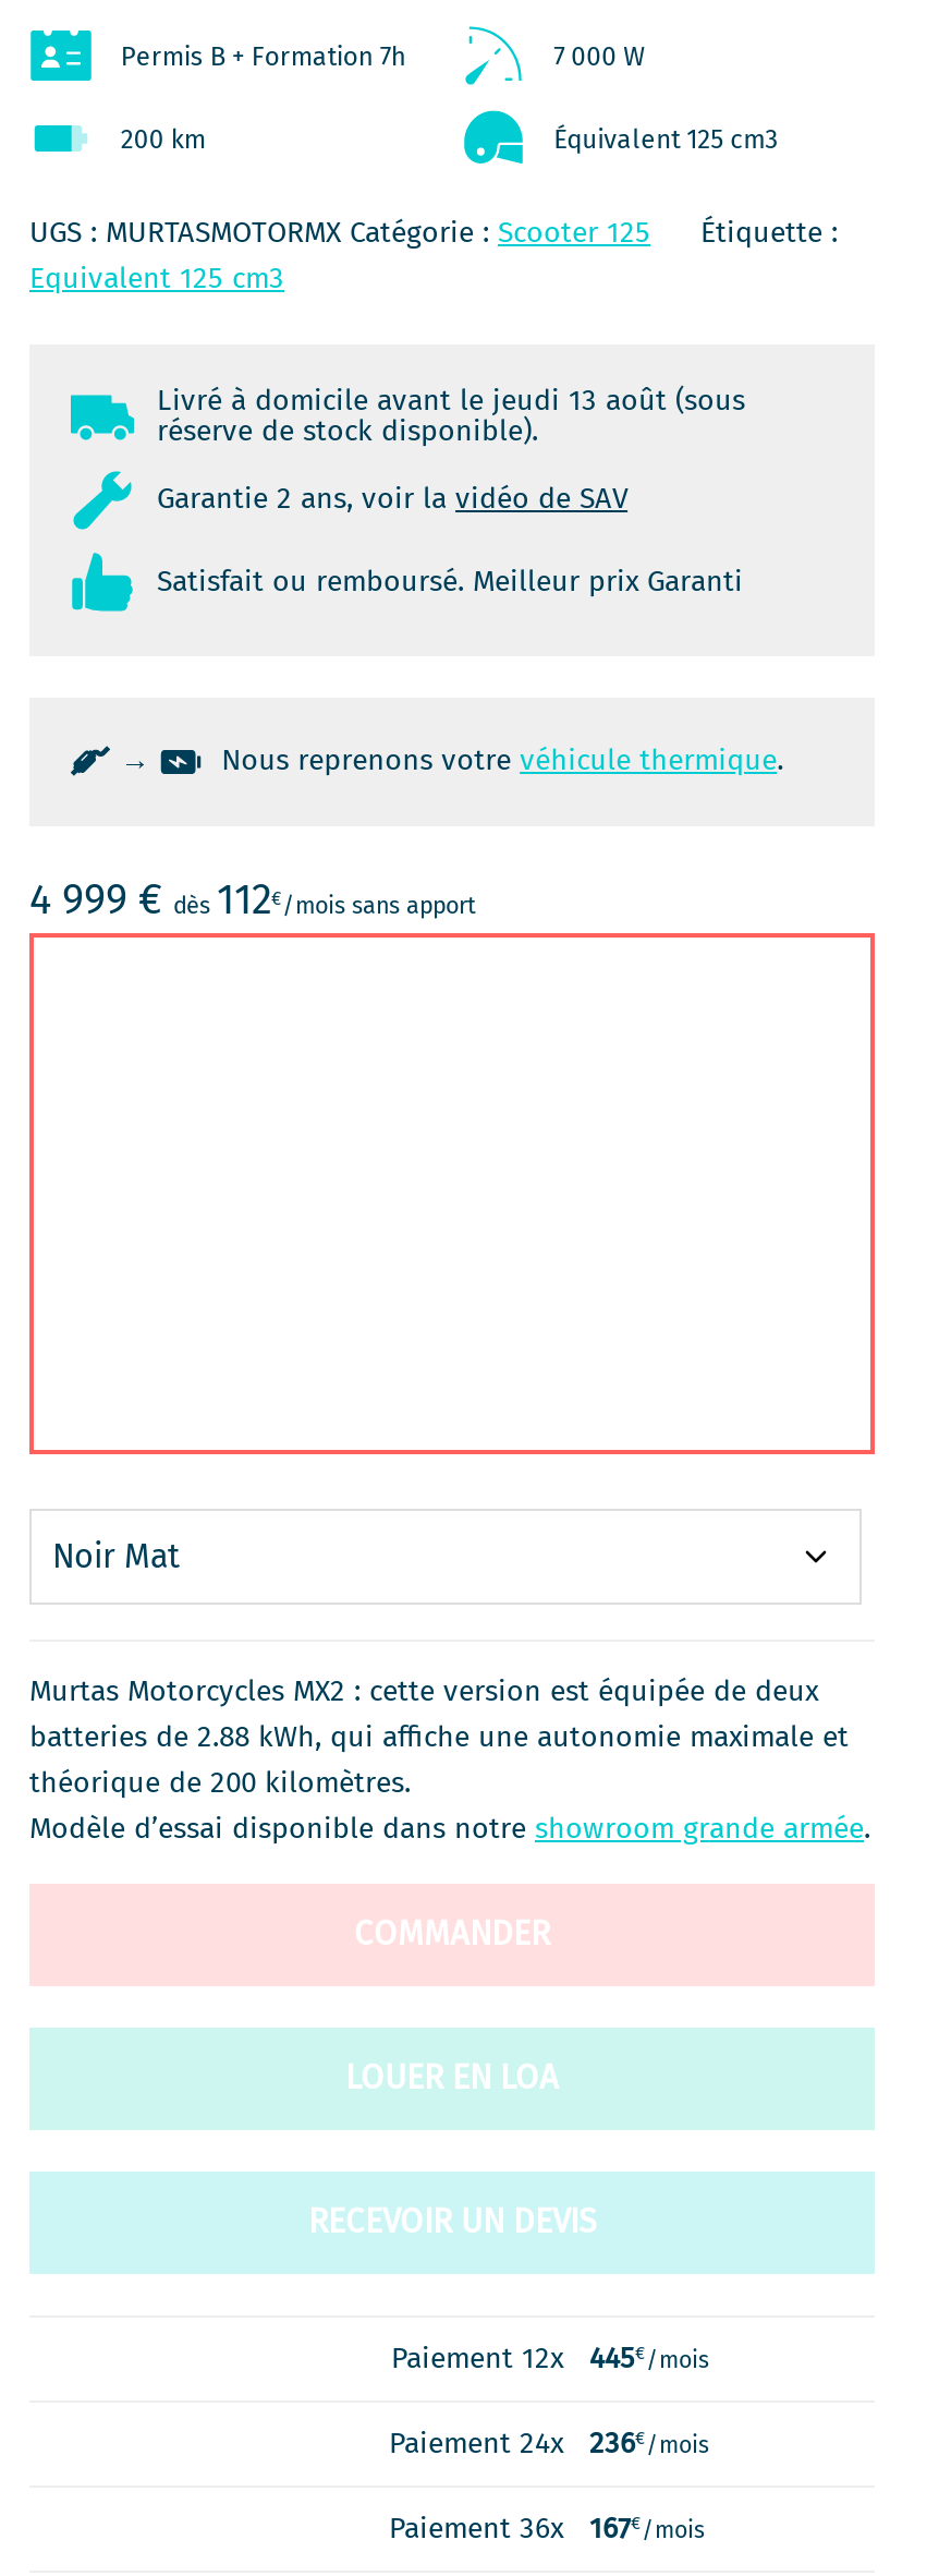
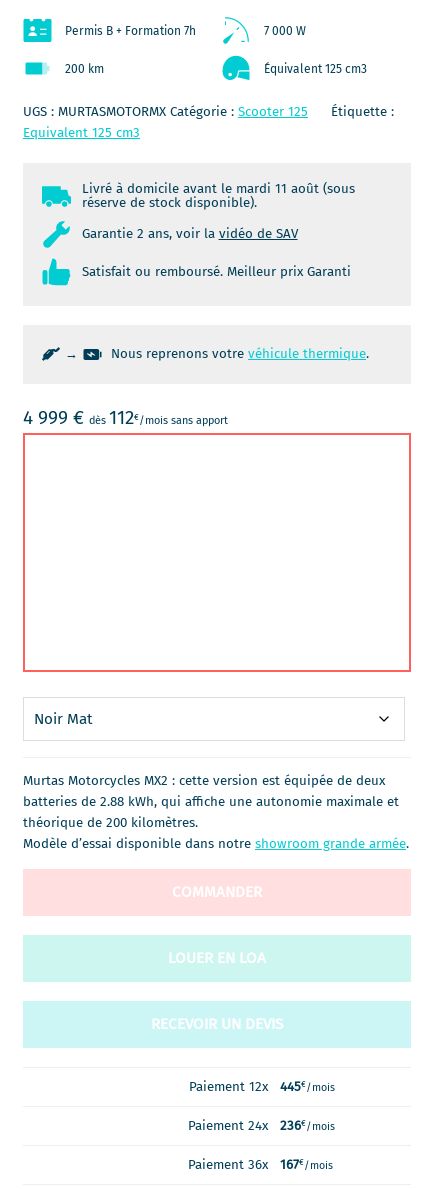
- Livré à domicile avant le jeudi 13 août (sous
+ Livré à domicile avant le mardi 11 août (sous
